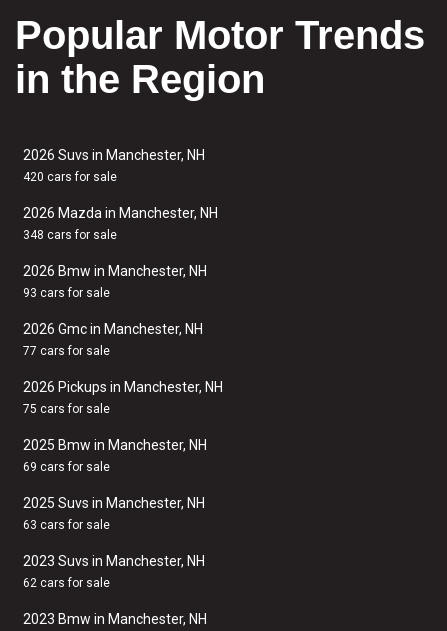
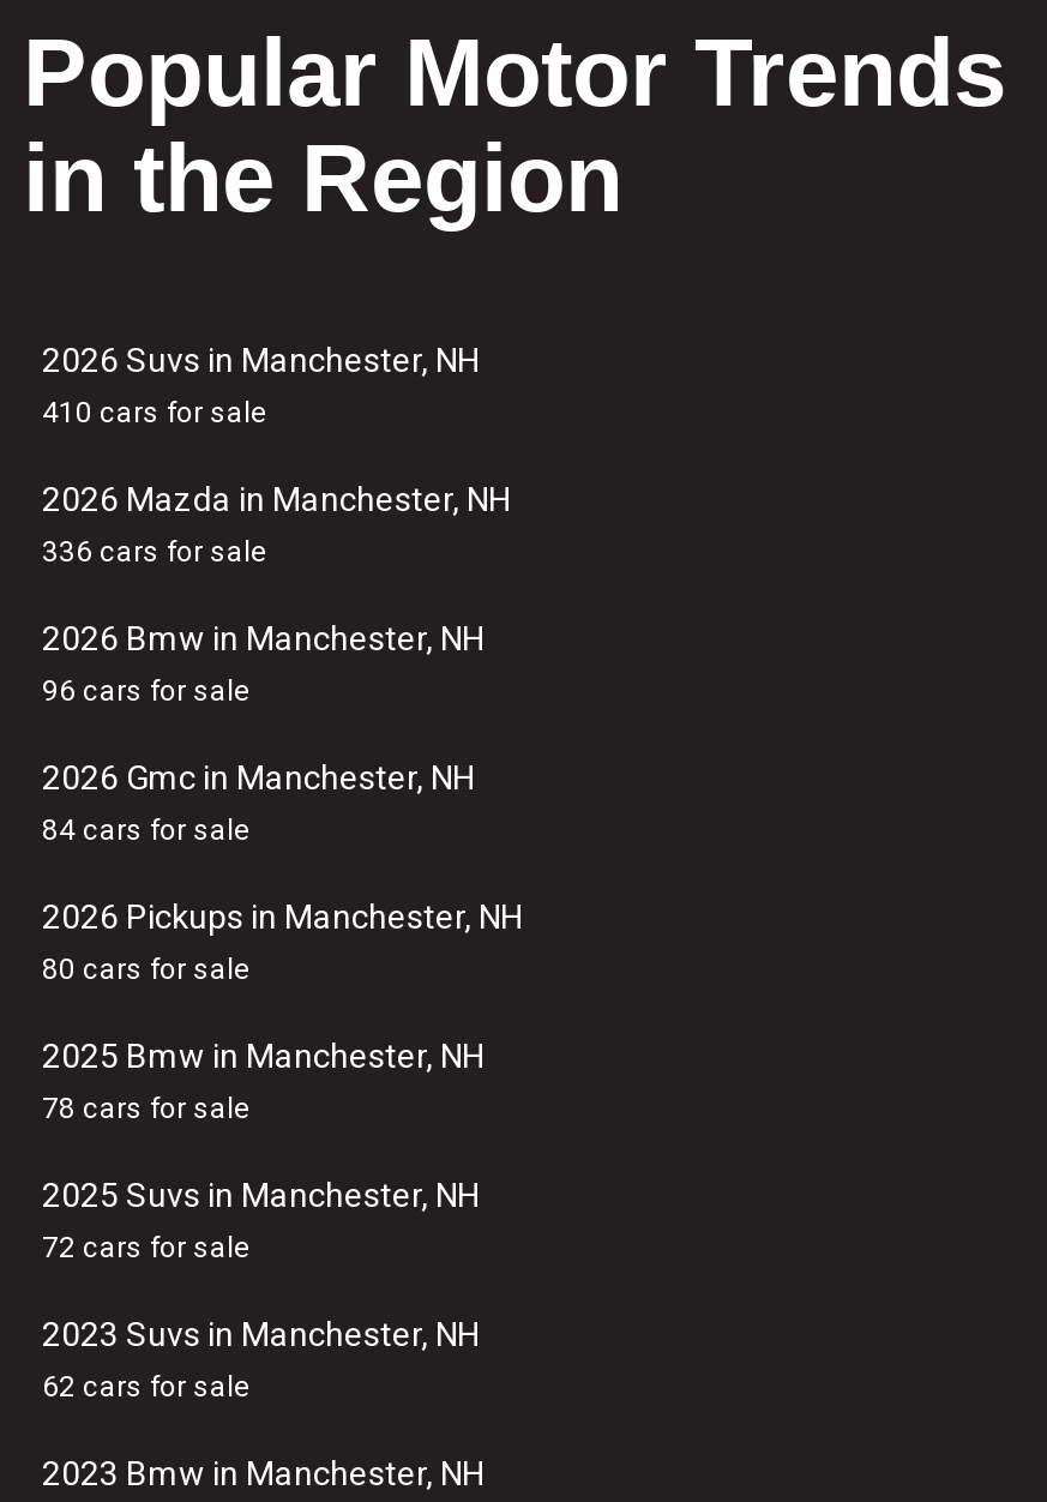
- 420 cars for sale
+ 410 cars for sale

- 348 cars for sale
+ 336 cars for sale

- 93 cars for sale
+ 96 cars for sale

- 77 cars for sale
+ 84 cars for sale

- 75 cars for sale
+ 80 cars for sale

- 69 cars for sale
+ 78 cars for sale

- 63 cars for sale
+ 72 cars for sale
